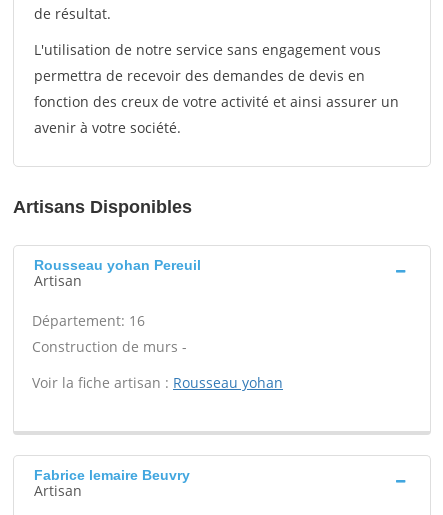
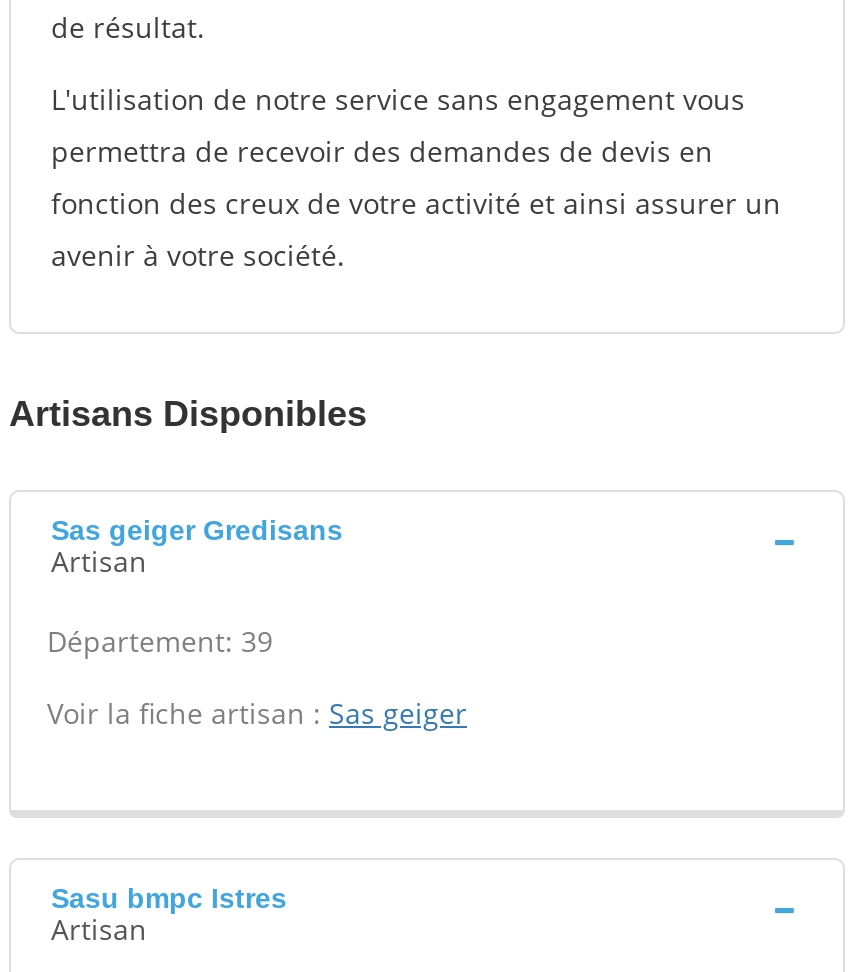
- Rousseau yohan Pereuil
+ Sas geiger Gredisans

- Département: 16
- Construction de murs -
+ Département: 39

- Voir la fiche artisan : Rousseau yohan
+ Voir la fiche artisan : Sas geiger

- Fabrice lemaire Beuvry
+ Sasu bmpc Istres
